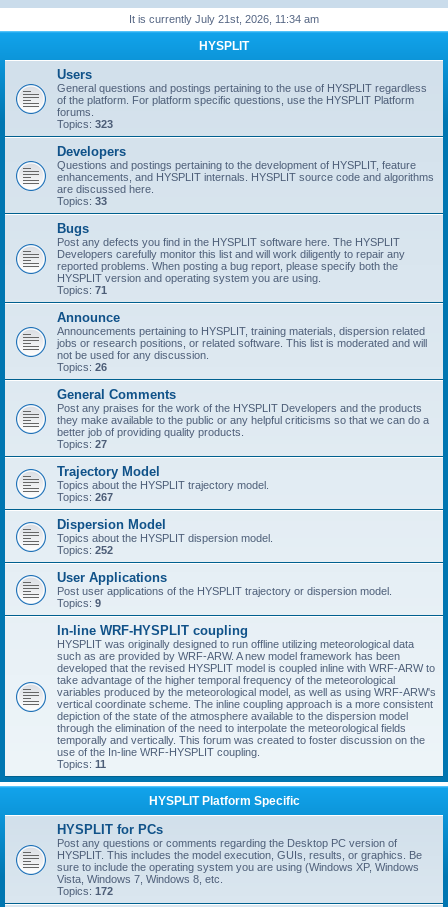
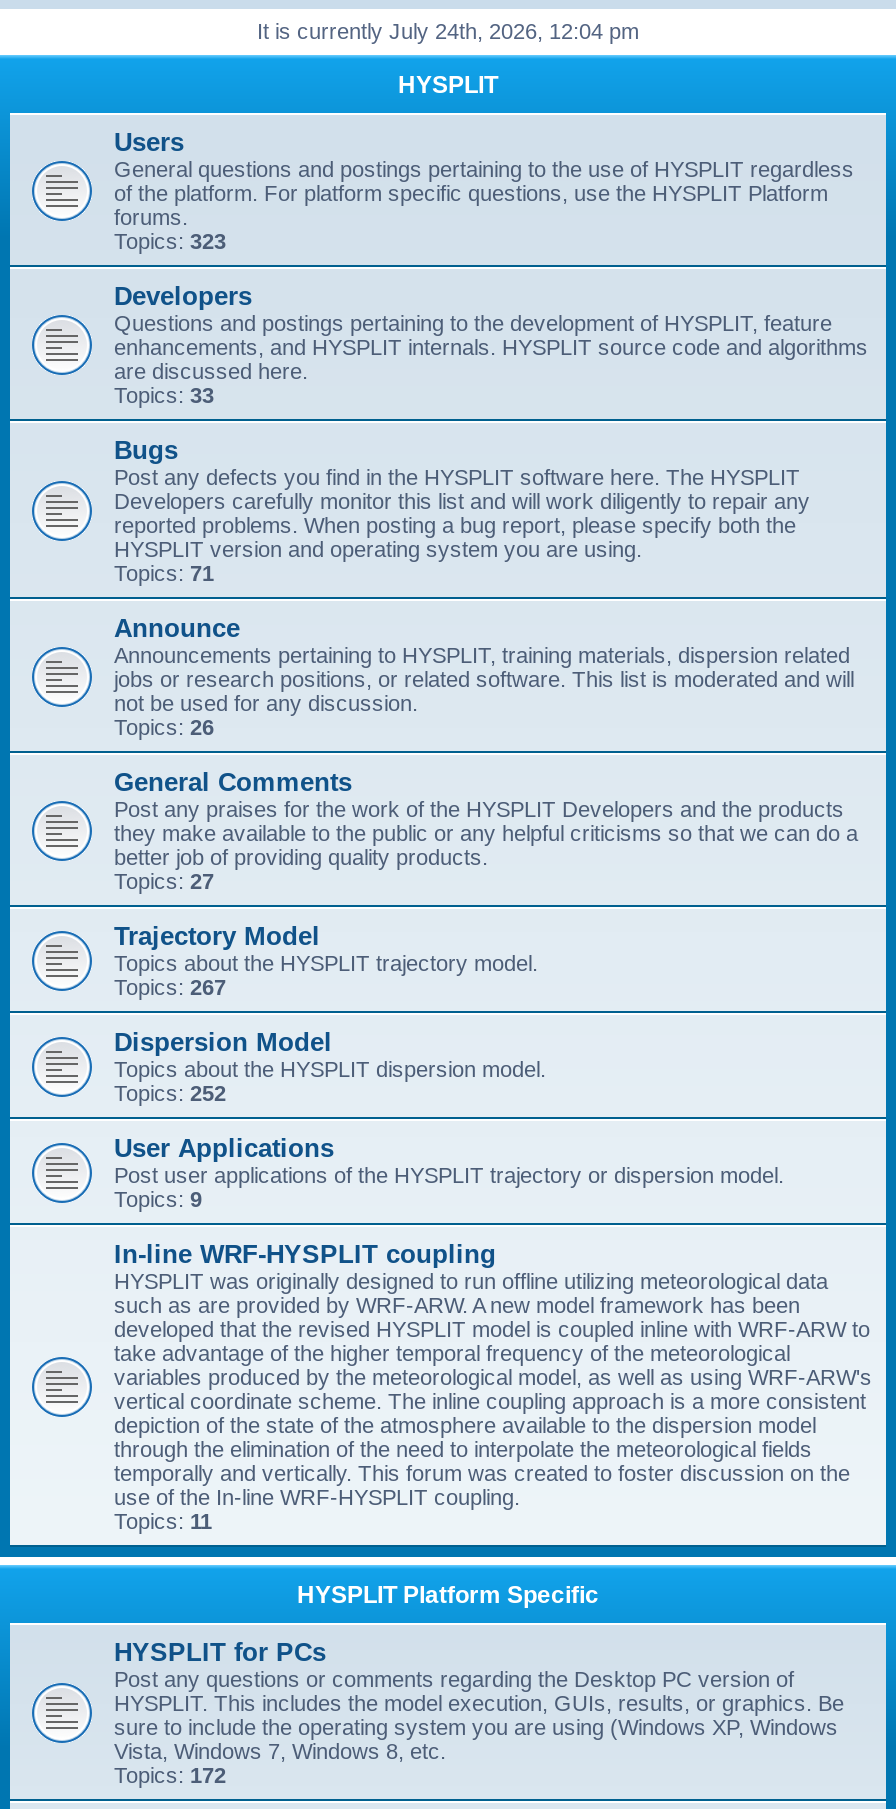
- It is currently July 21st, 2026, 11:34 am
+ It is currently July 24th, 2026, 12:04 pm
